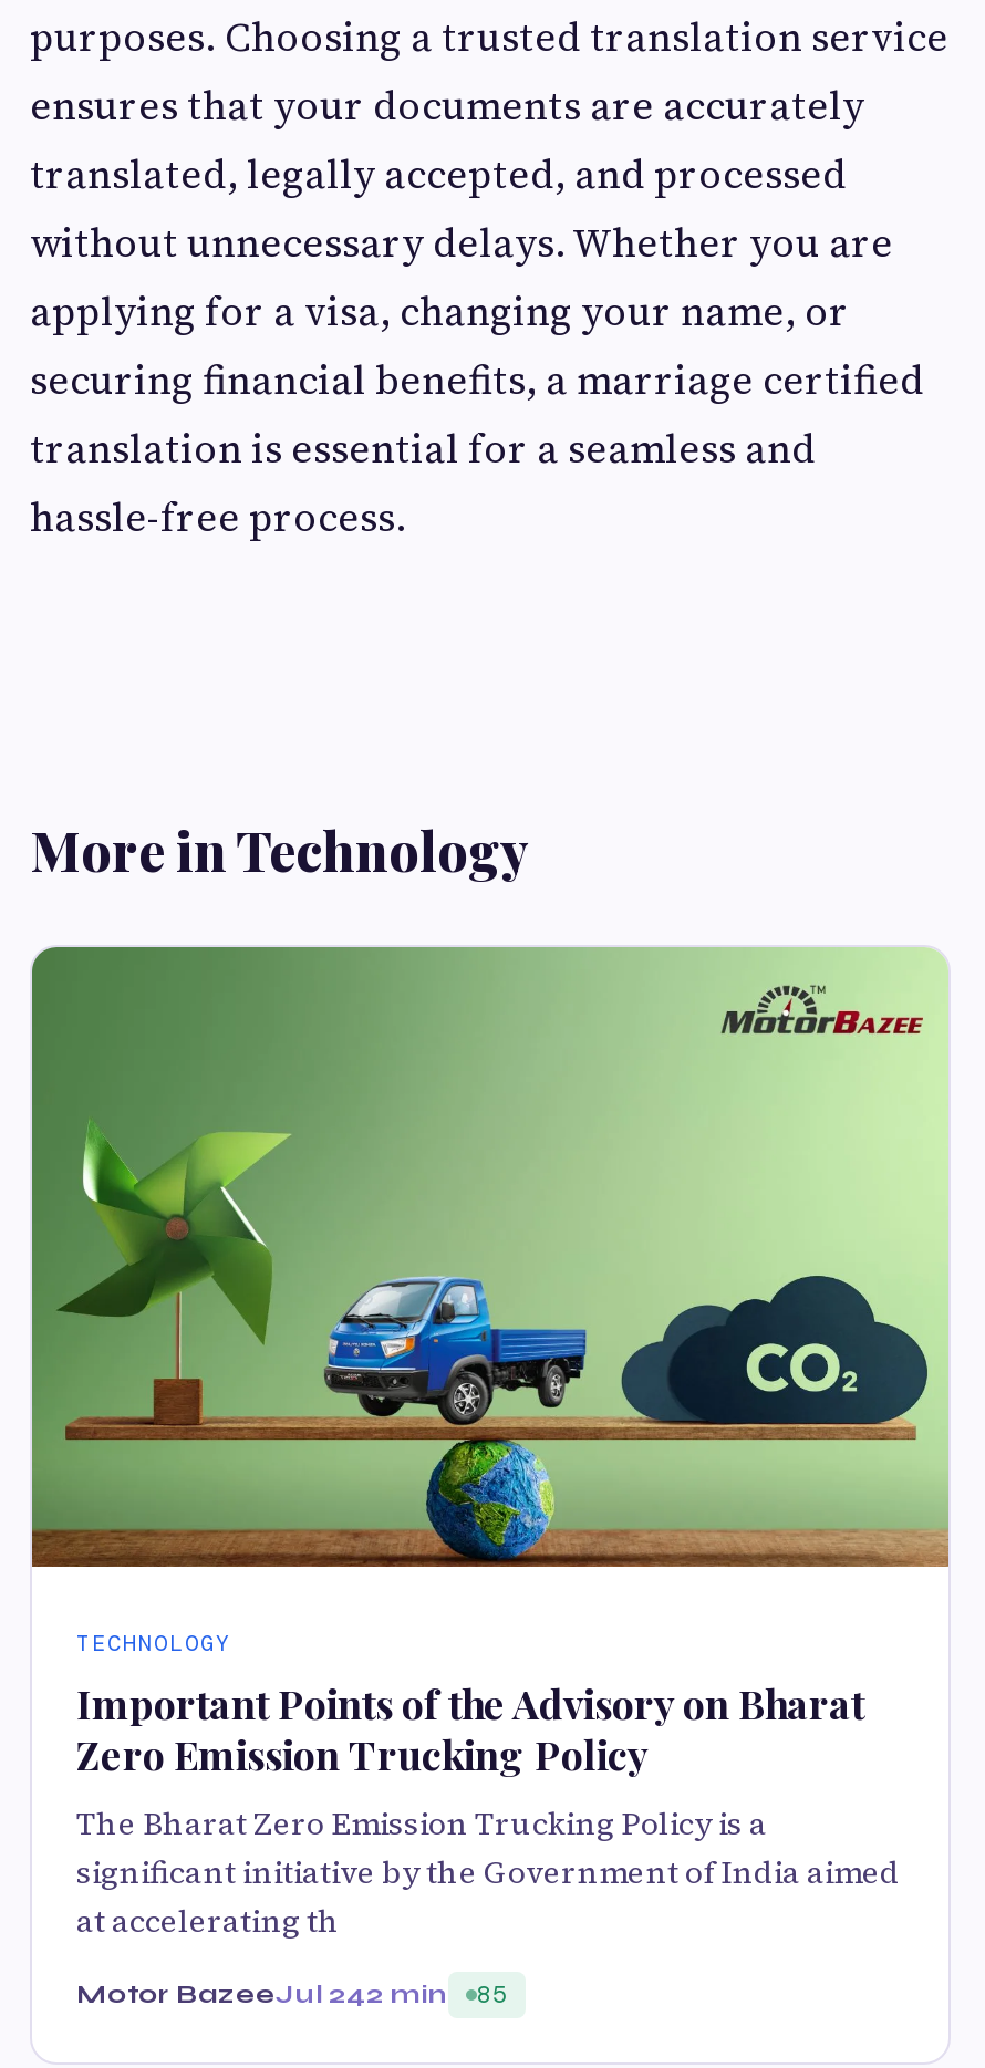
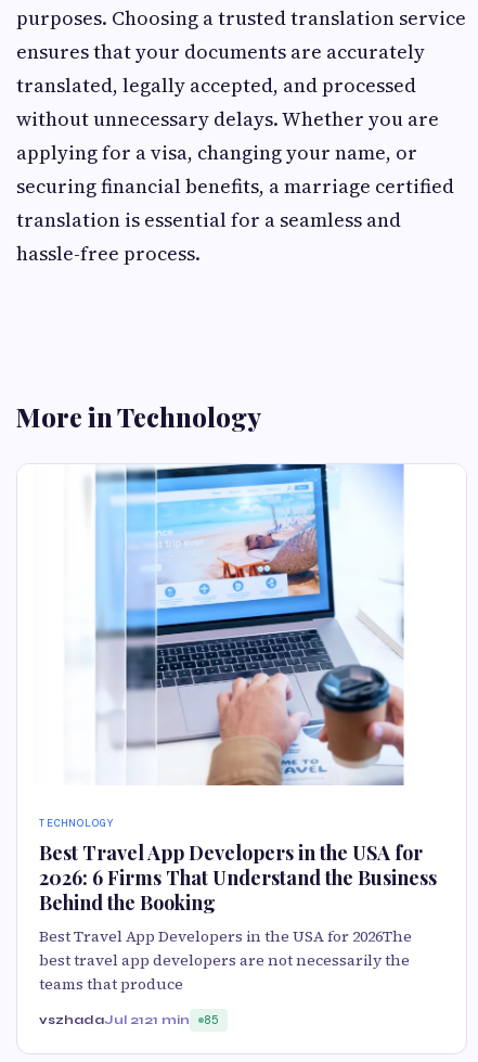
- [image]
+ [image]

- Important Points of the Advisory on Bharat
- Zero Emission Trucking Policy
- The Bharat Zero Emission Trucking Policy is a
- significant initiative by the Government of India aimed
- at accelerating th
+ Best Travel App Developers in the USA for
+ 2026: 6 Firms That Understand the Business
+ Behind the Booking
+ Best Travel App Developers in the USA for 2026The
+ best travel app developers are not necessarily the
+ teams that produce

- Motor BazeeJul 242 min
+ vszhadaJul 2121 min
